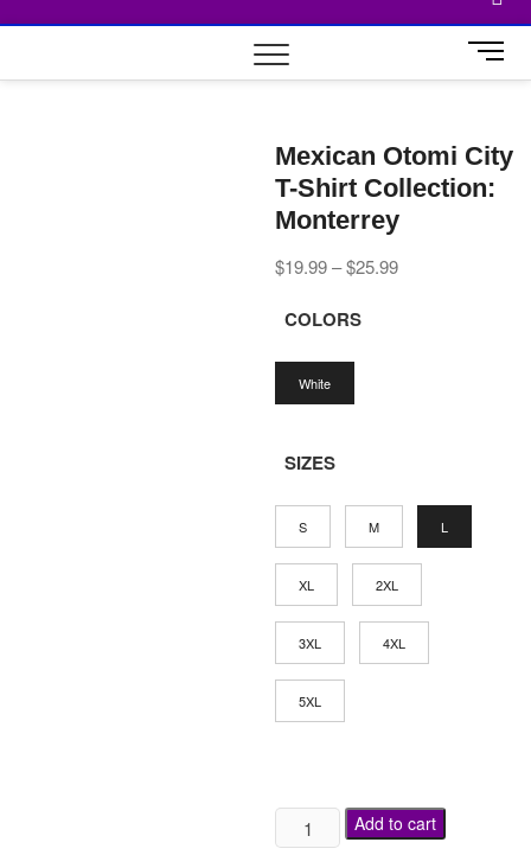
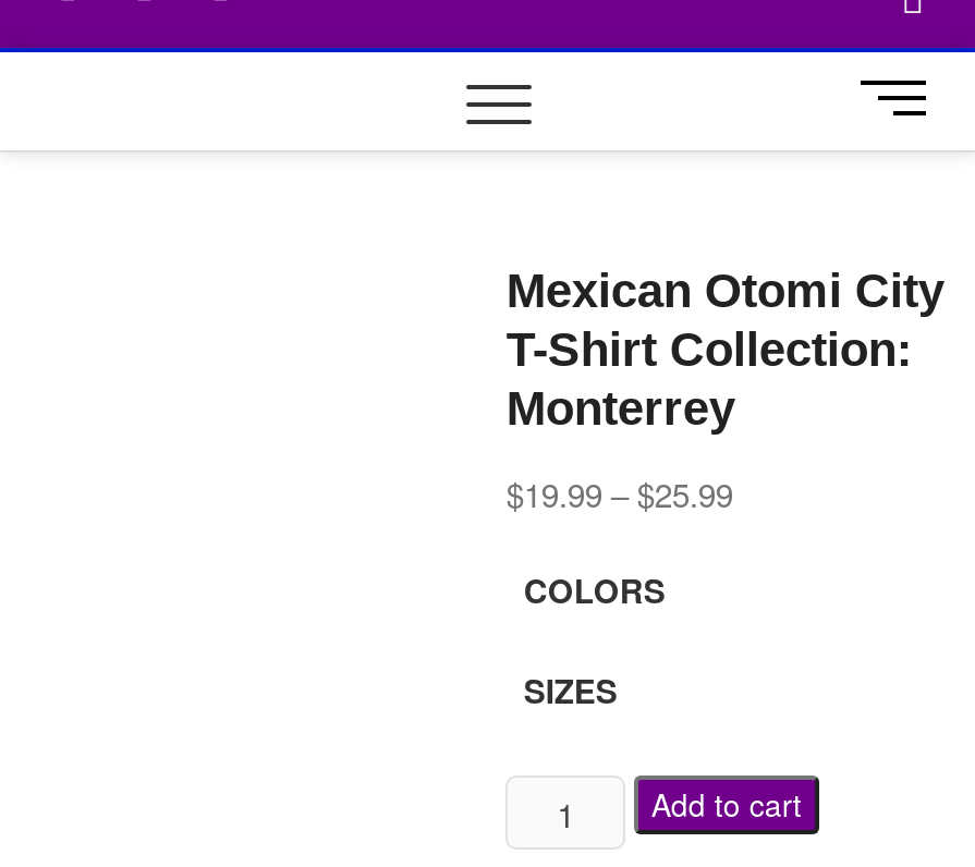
- White

- S
- M
- L
- XL
- 2XL
- 3XL
- 4XL
- 5XL
